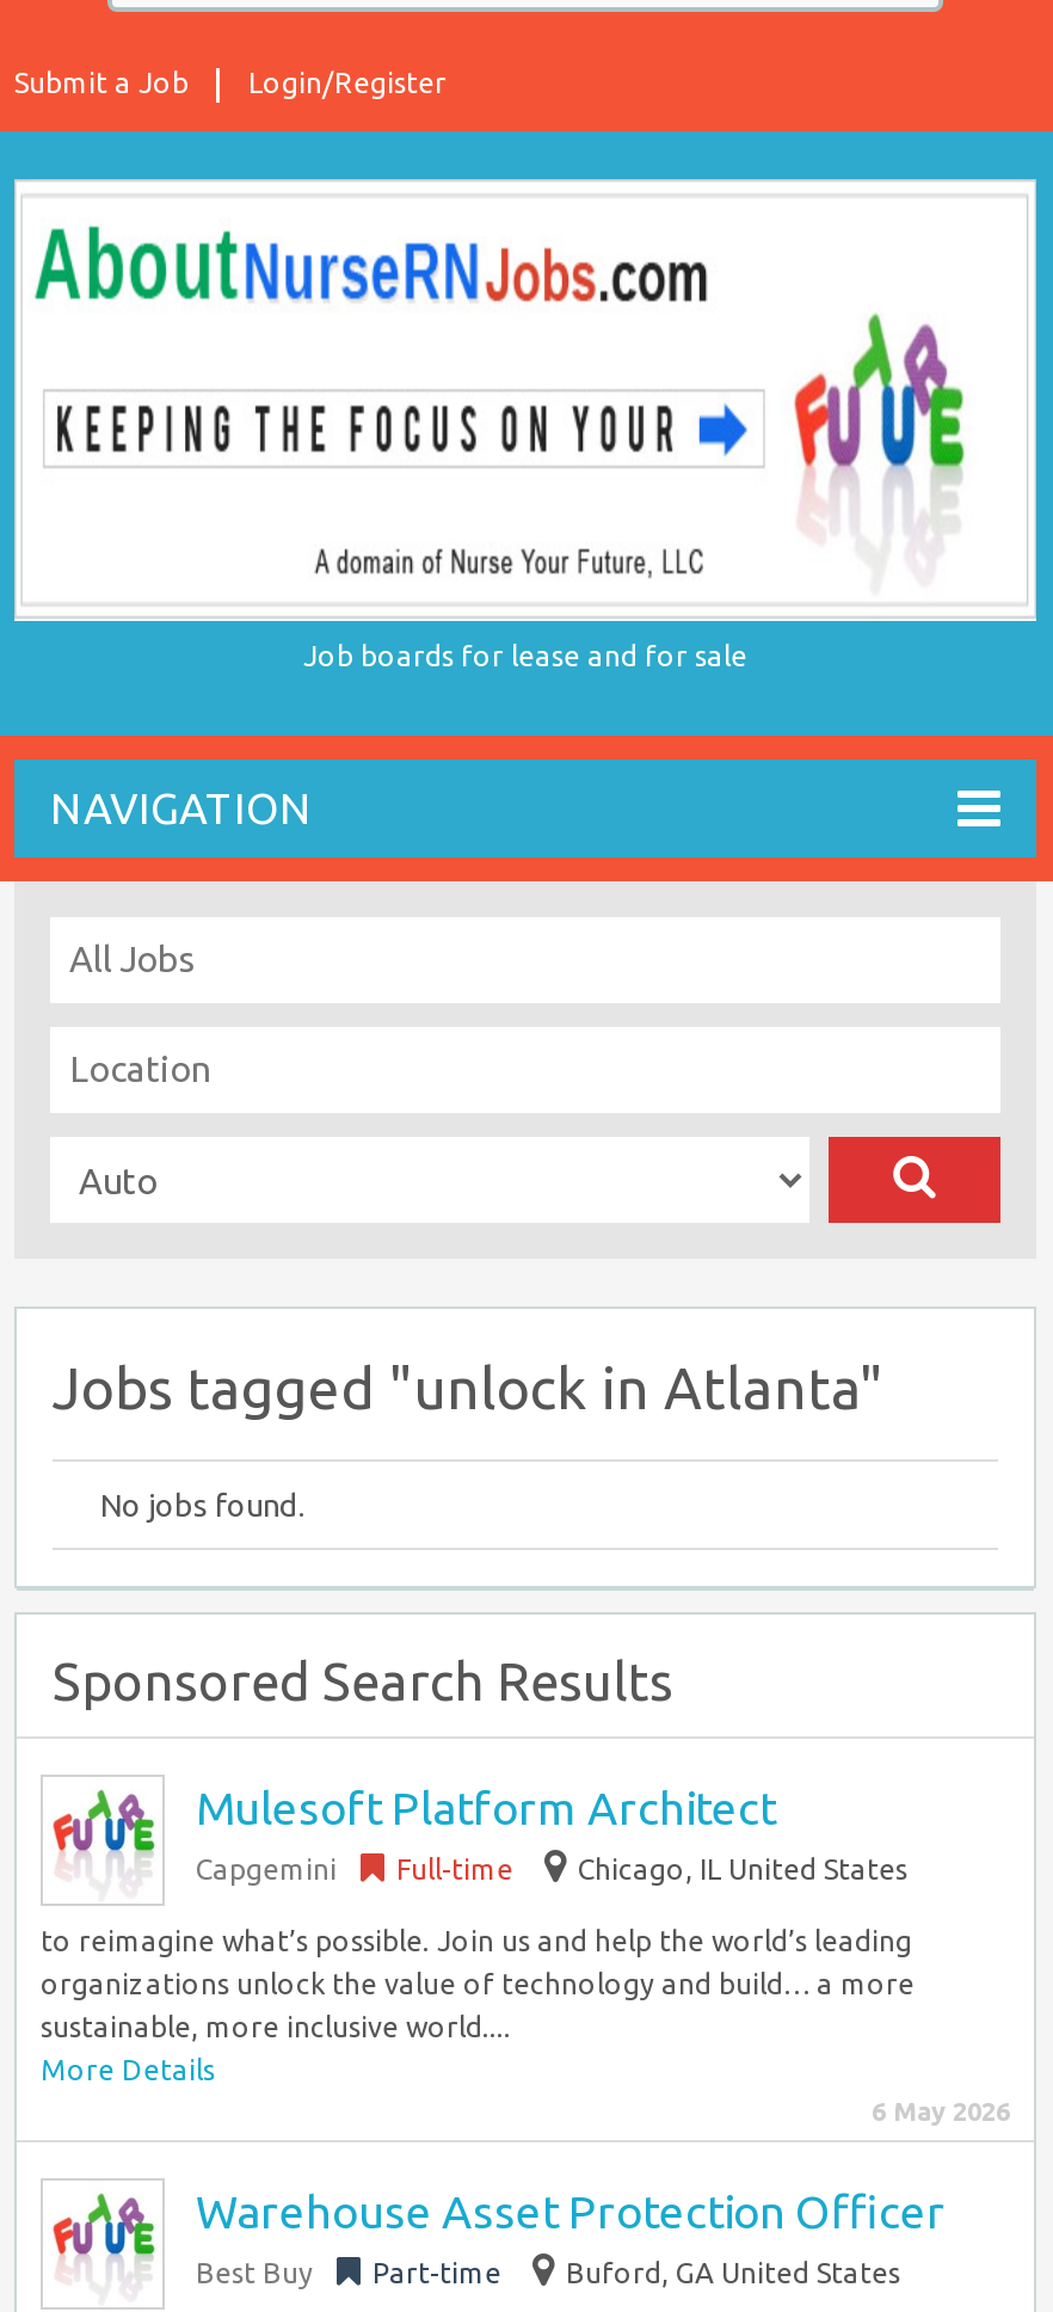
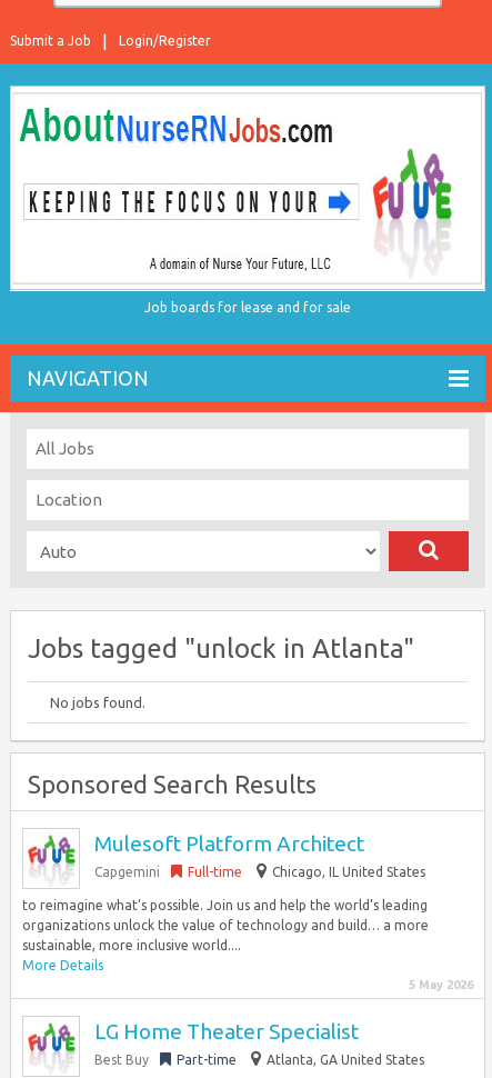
- 6 May 2026
+ 5 May 2026

- Warehouse Asset Protection Officer
+ LG Home Theater Specialist

- Buford, GA United States
+ Atlanta, GA United States
